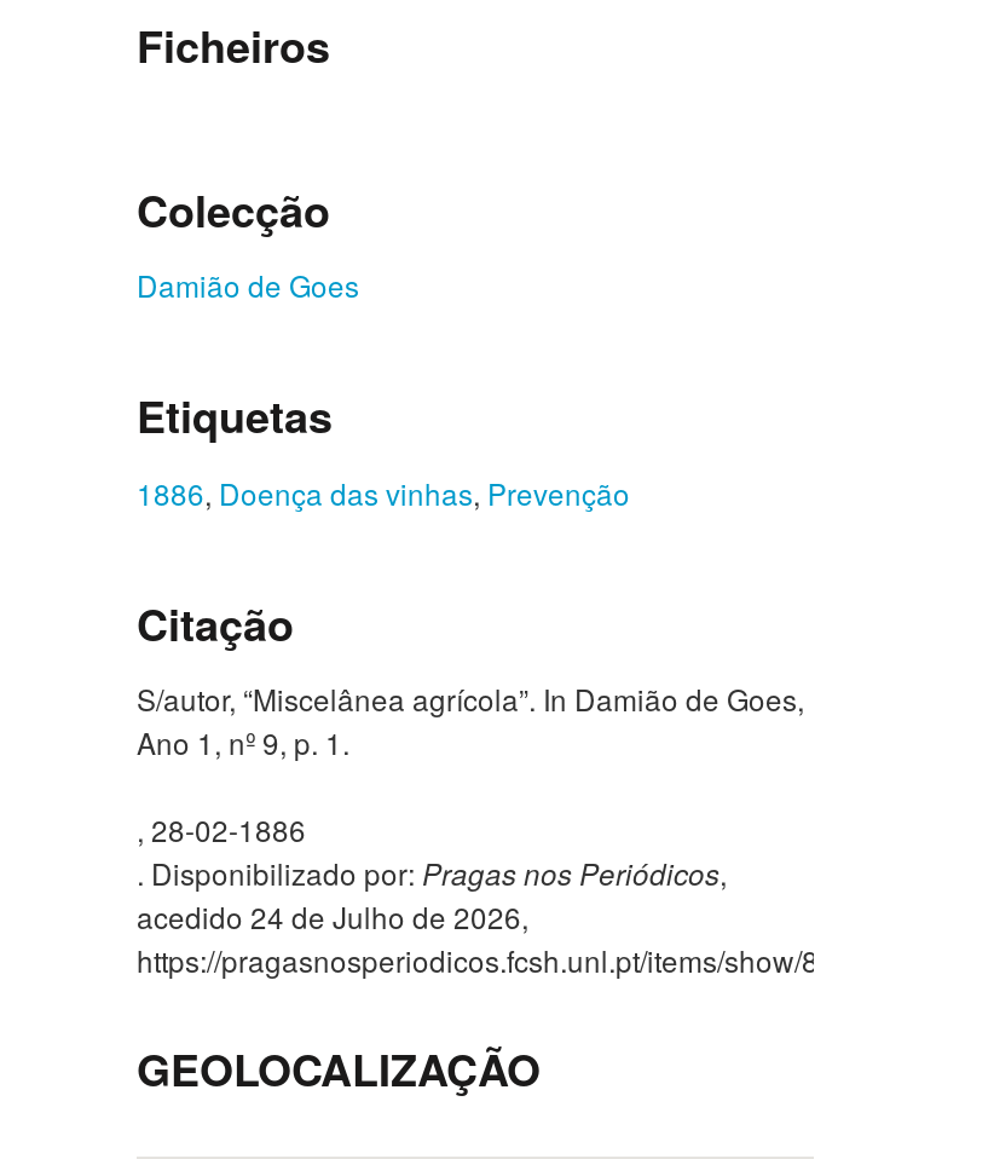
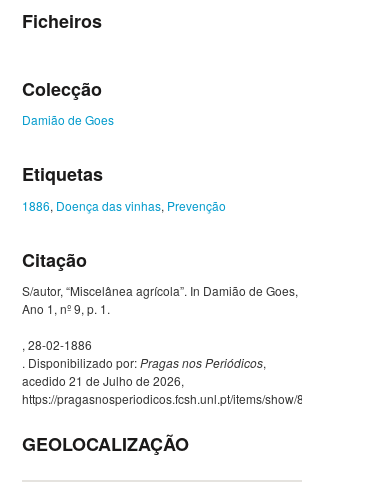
- acedido 24 de Julho de 2026,
+ acedido 21 de Julho de 2026,
